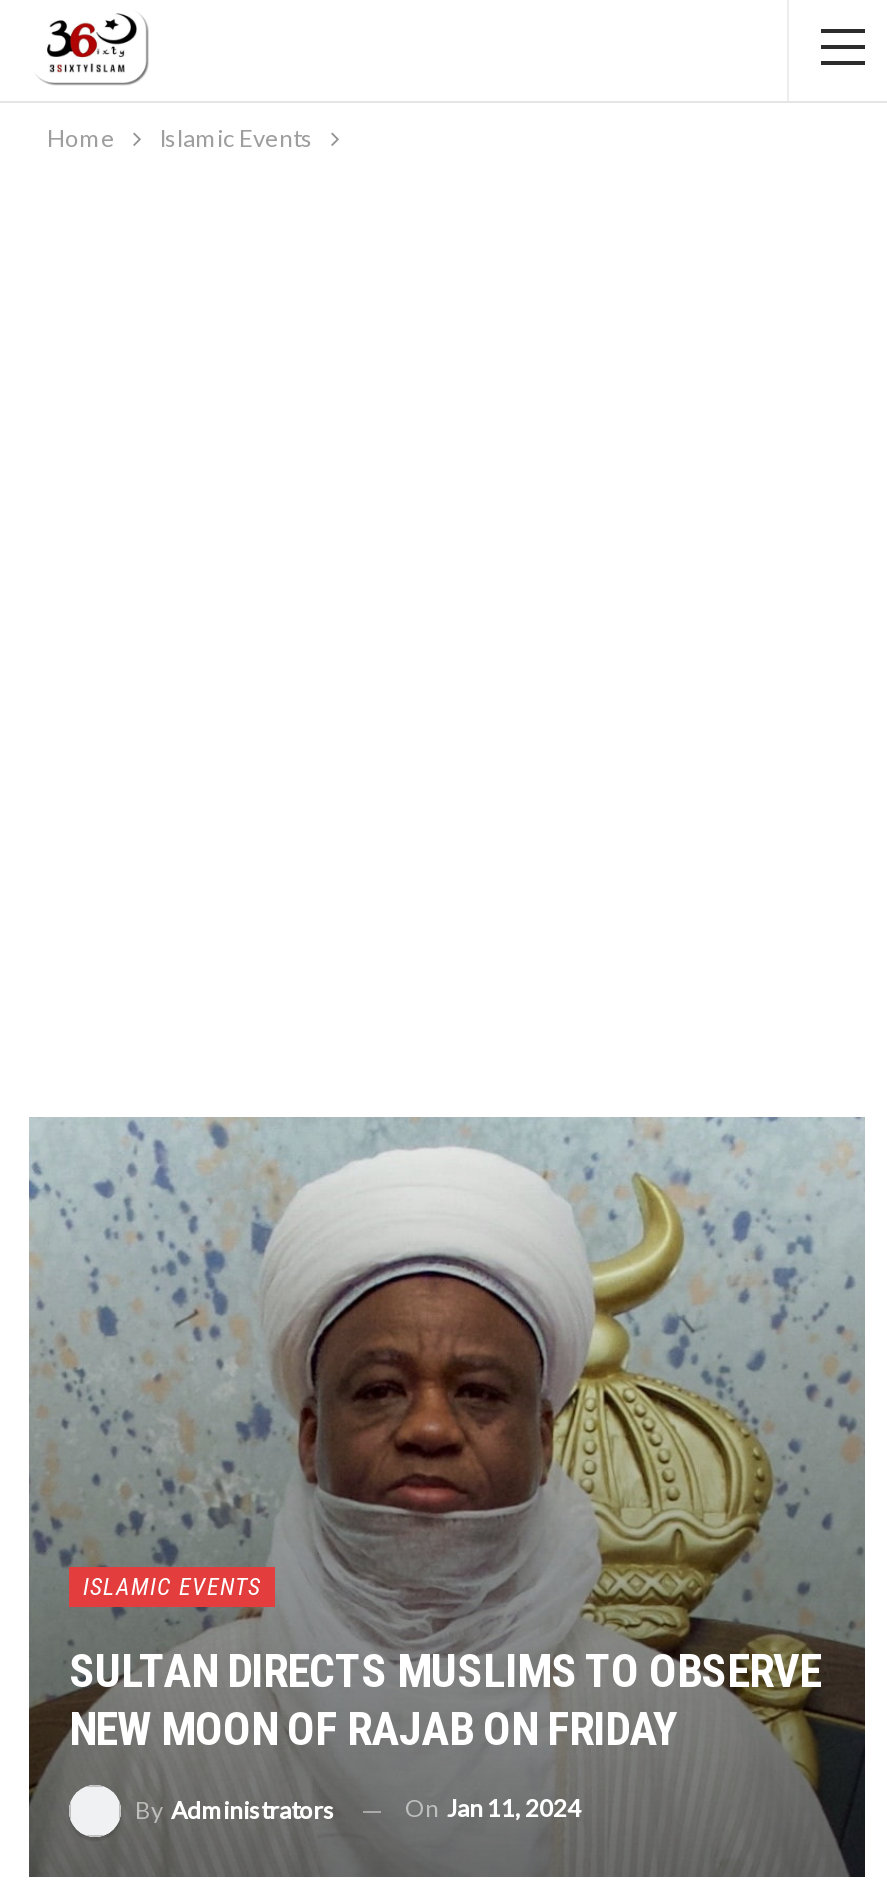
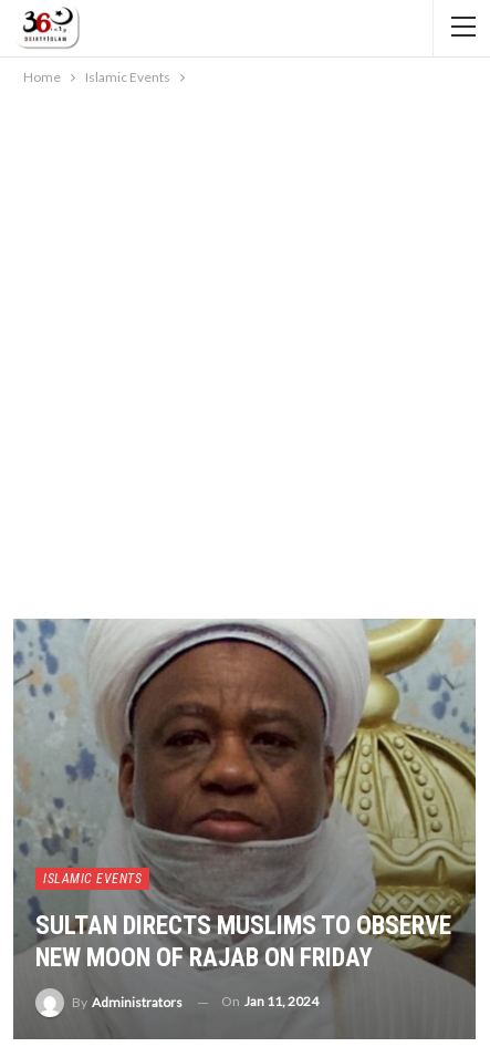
- [image]
+ [image]
